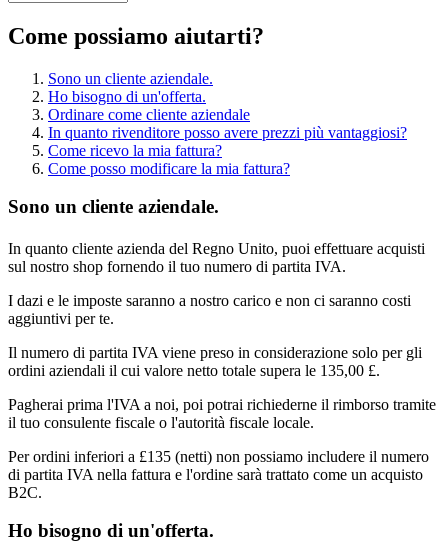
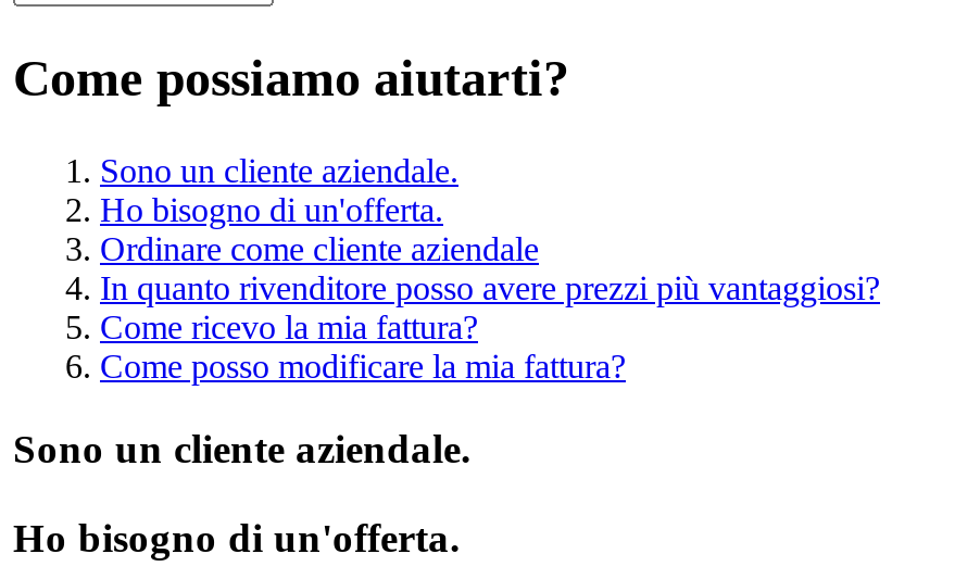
- In quanto cliente azienda del Regno Unito, puoi effettuare acquisti
- sul nostro shop fornendo il tuo numero di partita IVA.
- I dazi e le imposte saranno a nostro carico e non ci saranno costi
- aggiuntivi per te.
- Il numero di partita IVA viene preso in considerazione solo per gli
- ordini aziendali il cui valore netto totale supera le 135,00 £.
- Pagherai prima l'IVA a noi, poi potrai richiederne il rimborso tramite
- il tuo consulente fiscale o l'autorità fiscale locale.
- Per ordini inferiori a £135 (netti) non possiamo includere il numero
- di partita IVA nella fattura e l'ordine sarà trattato come un acquisto
- B2C.
